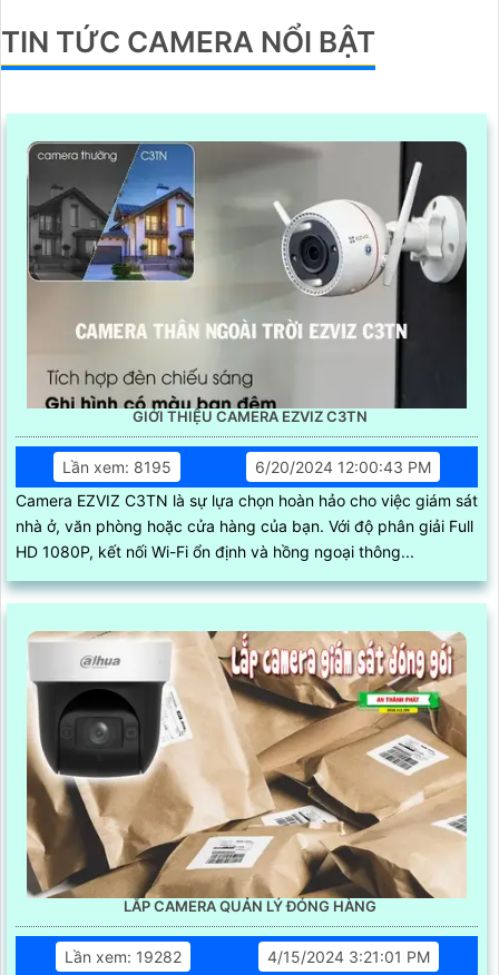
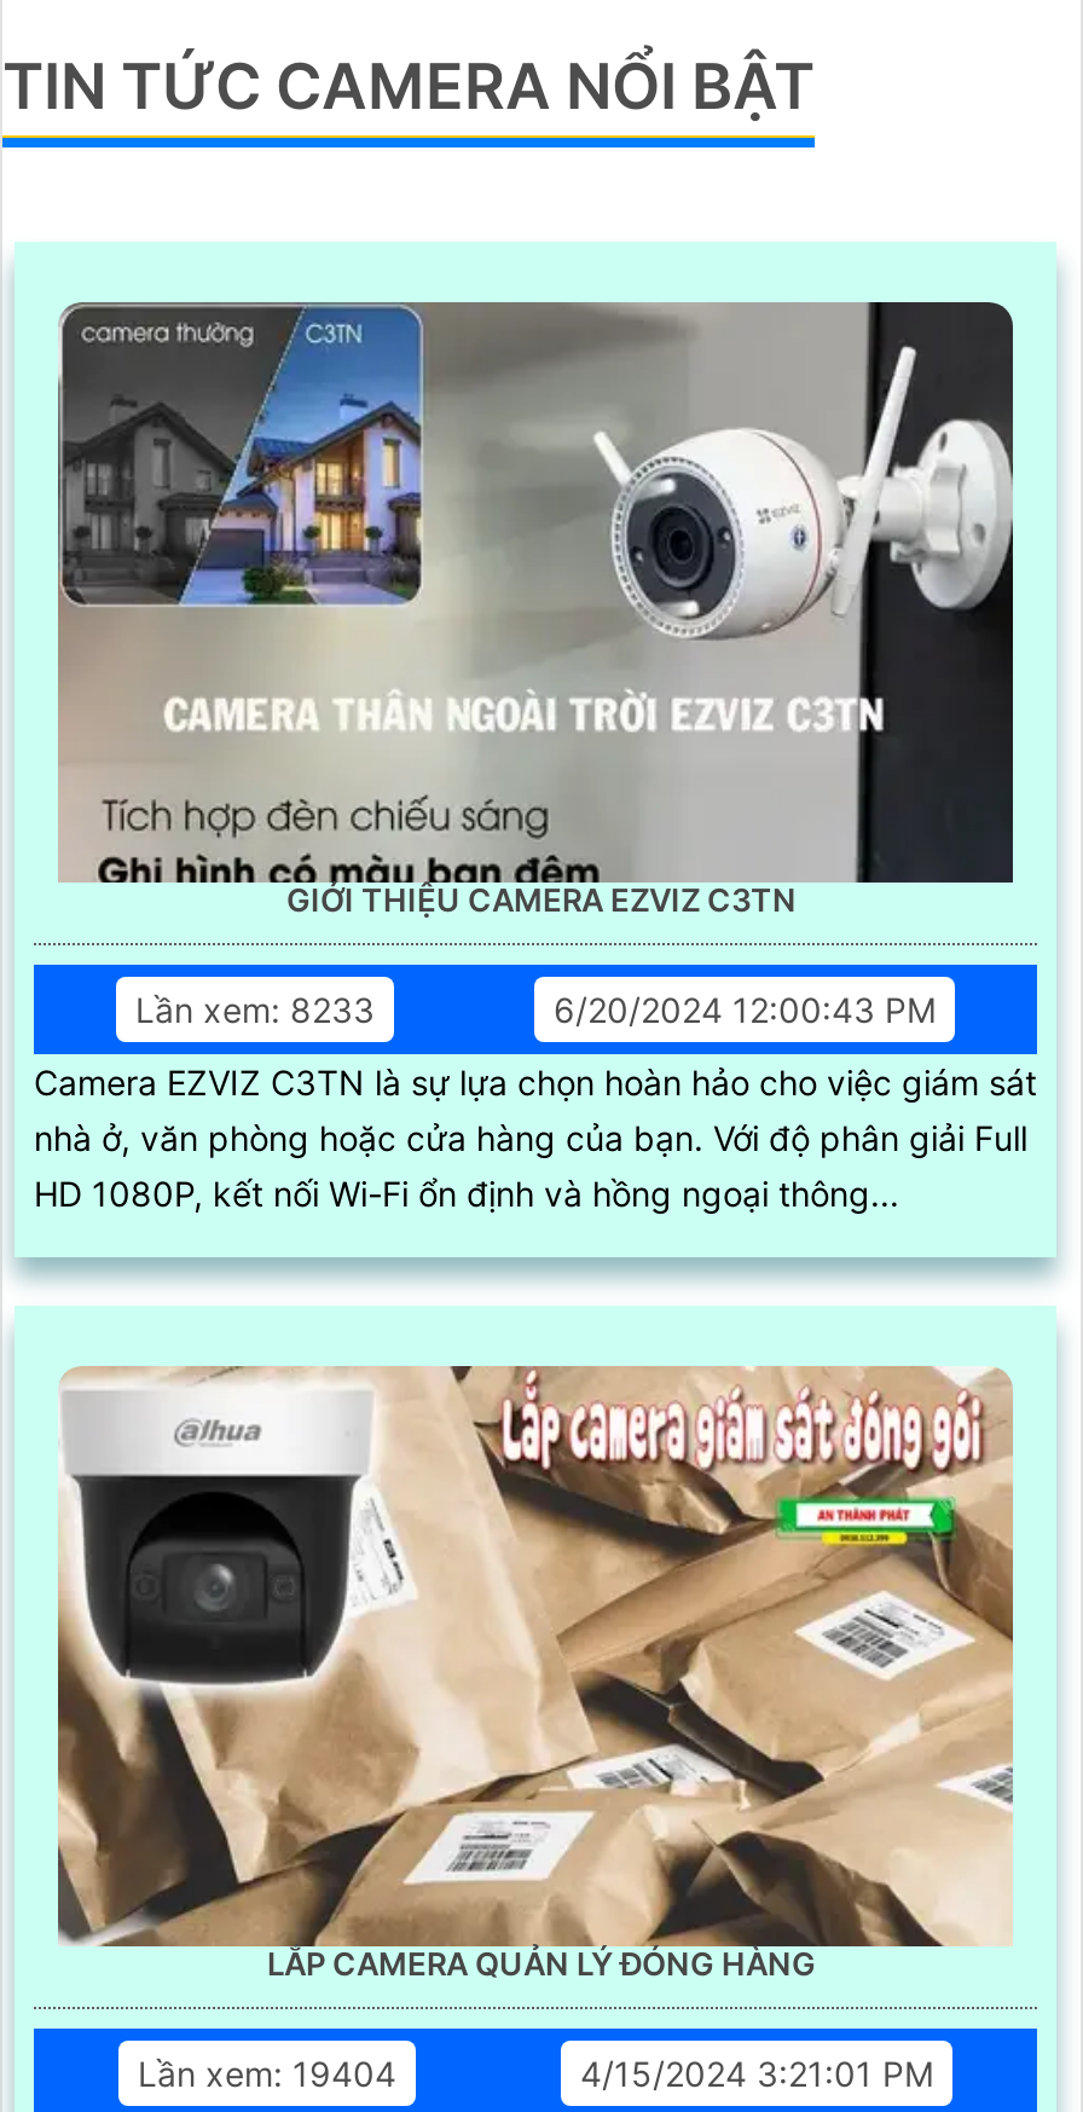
- Lần xem: 8195
+ Lần xem: 8233

- Lần xem: 19282
+ Lần xem: 19404
